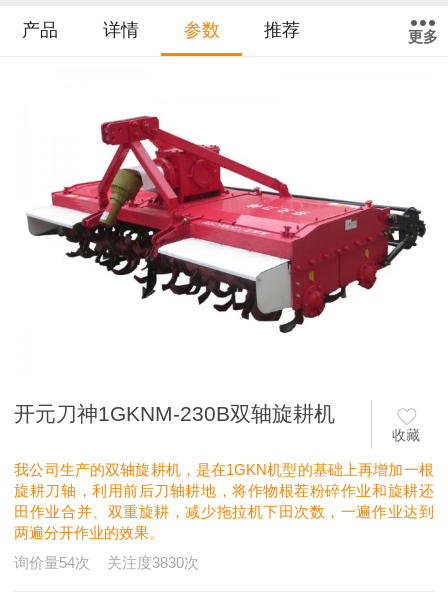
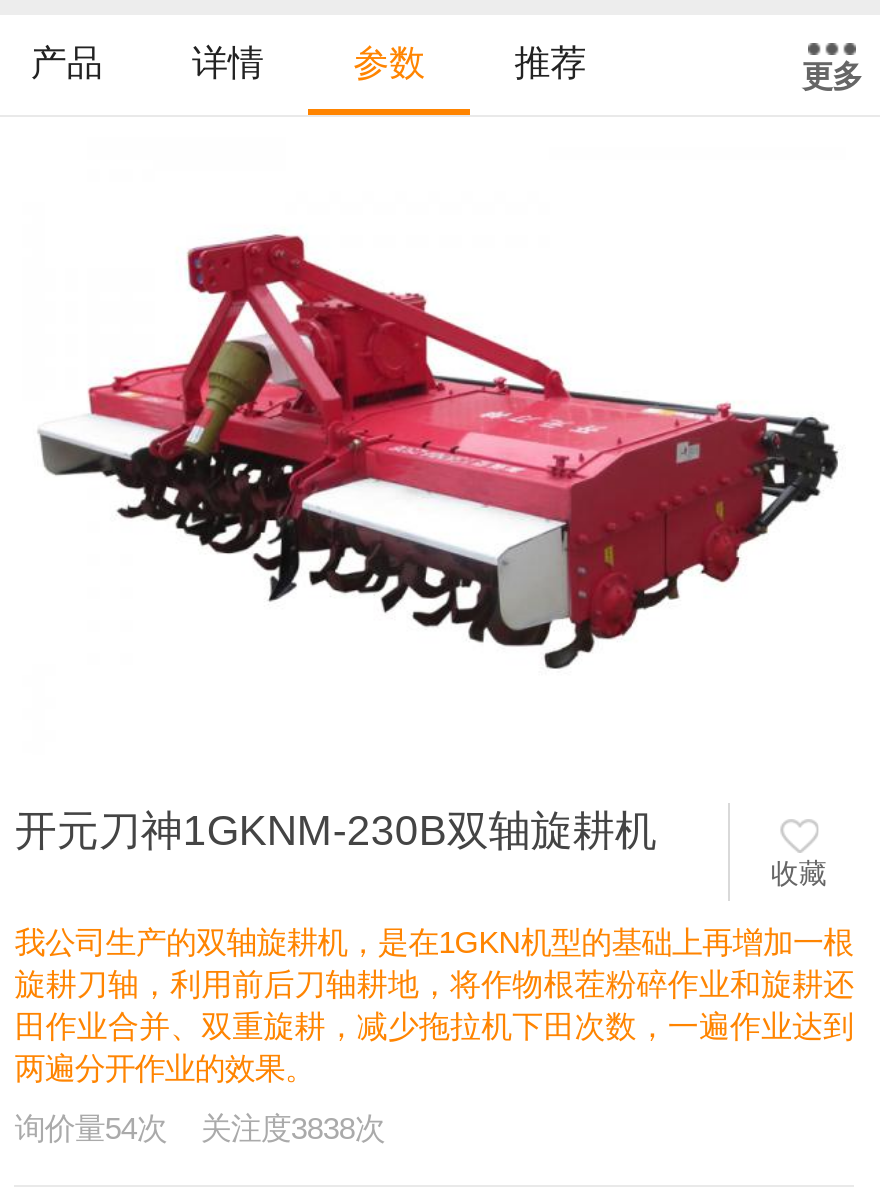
- 询价量54次 关注度3830次
+ 询价量54次 关注度3838次
